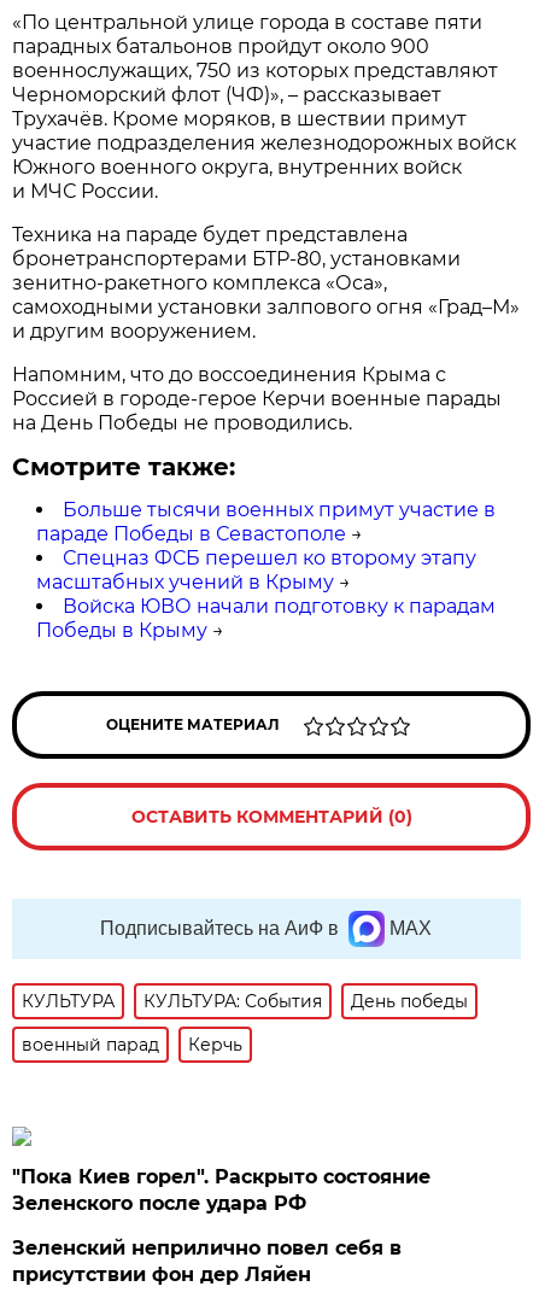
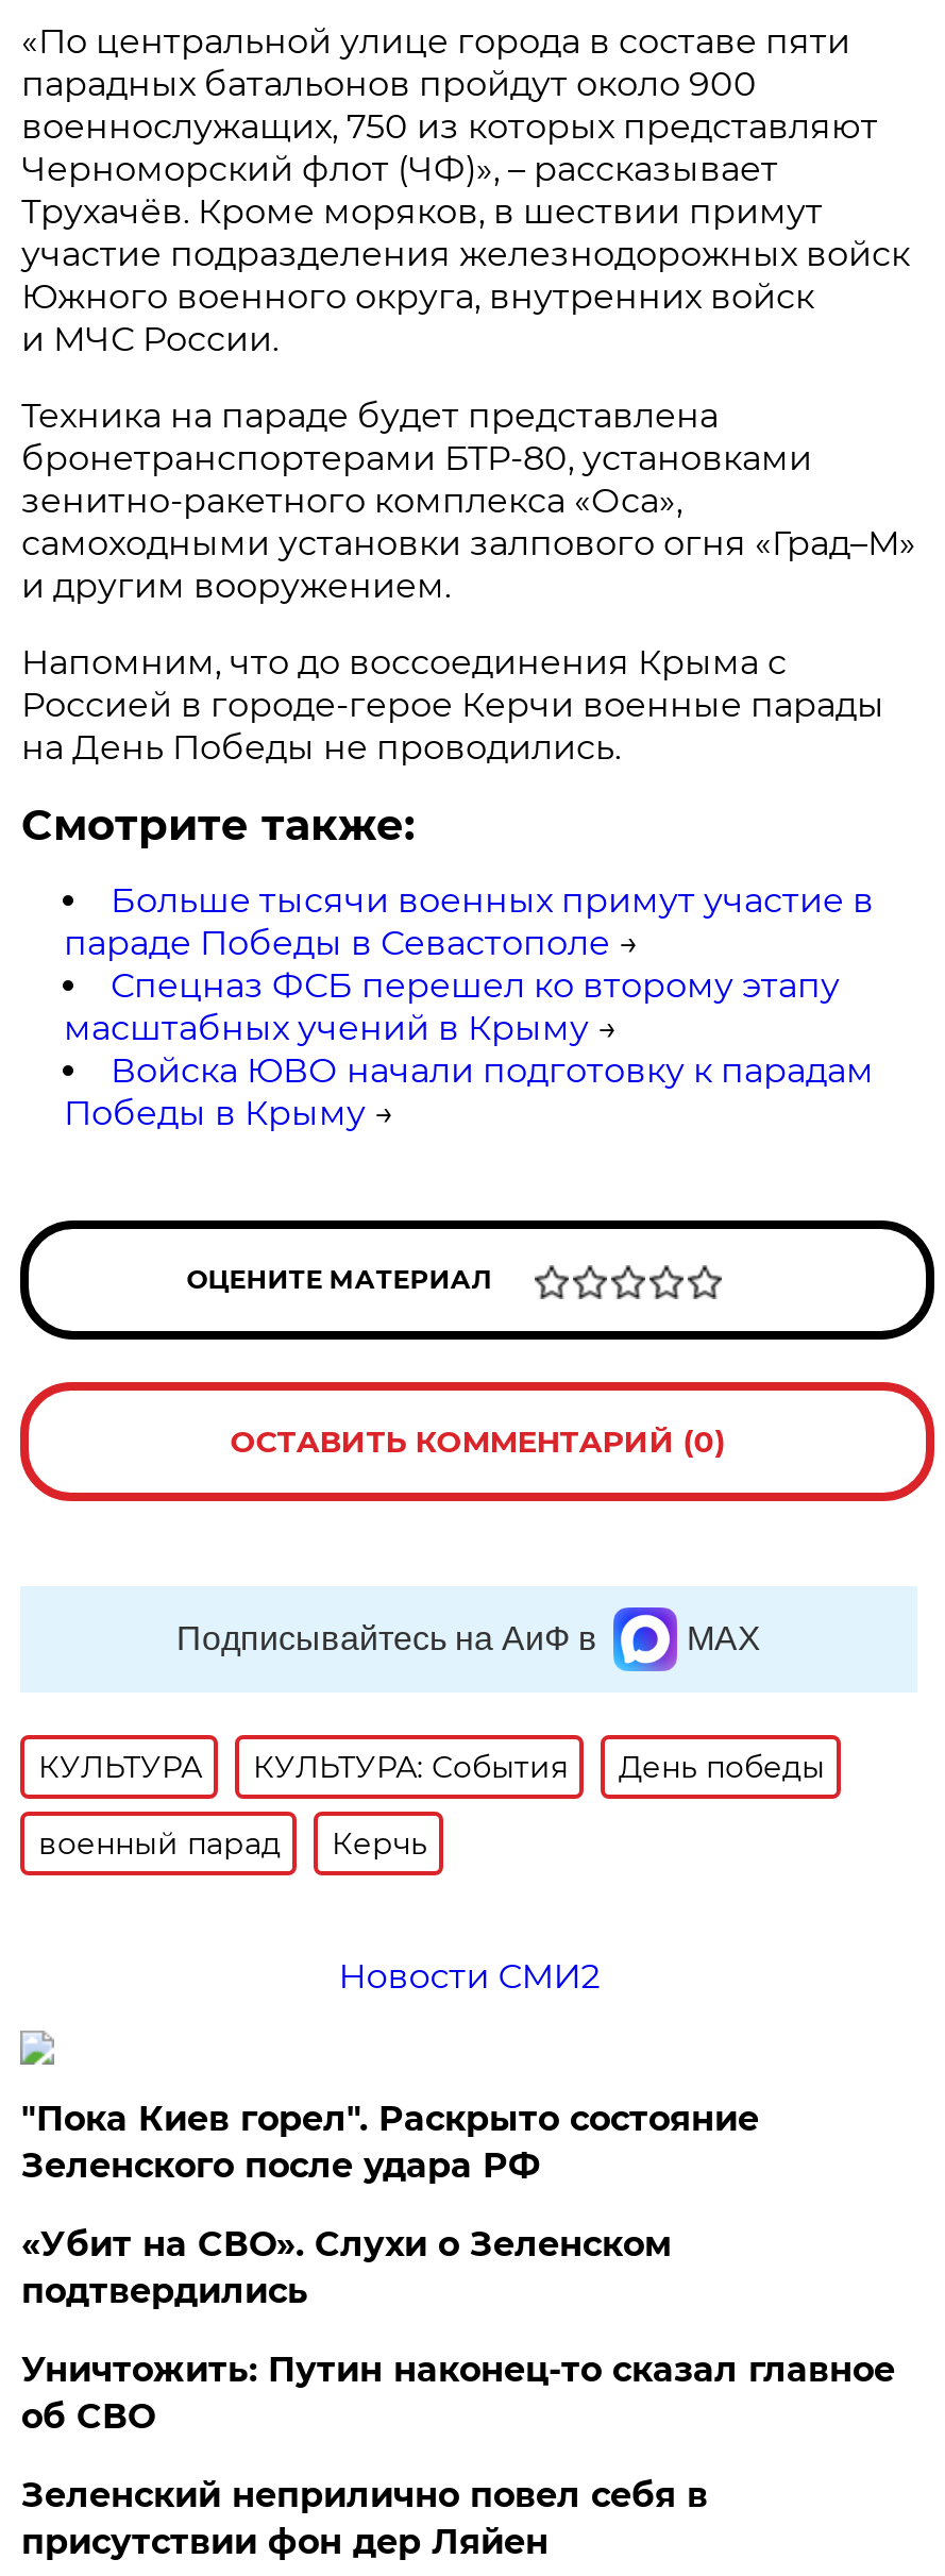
+ Новости СМИ2

+ «Убит на СВО». Слухи о Зеленском
+ подтвердились
+ Уничтожить: Путин наконец-то сказал главное
+ об СВО
